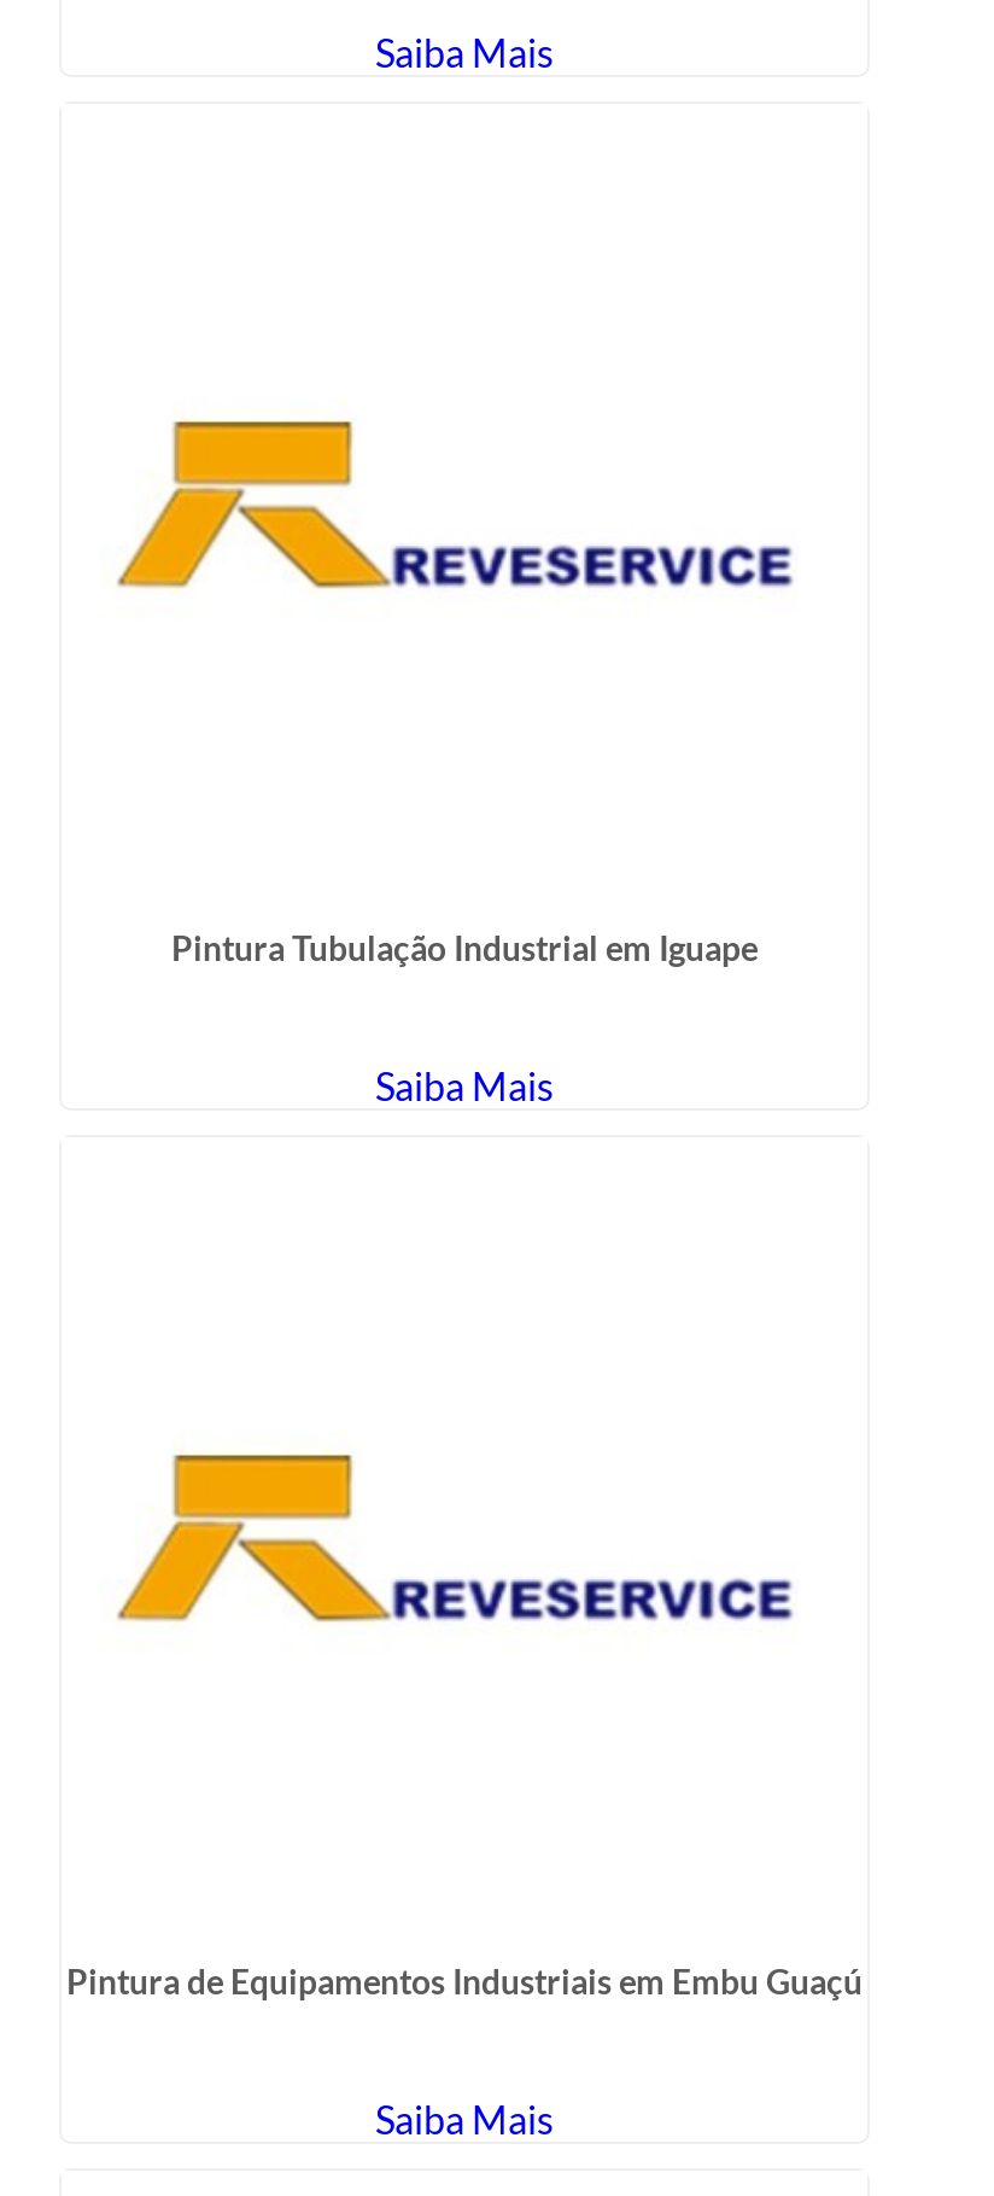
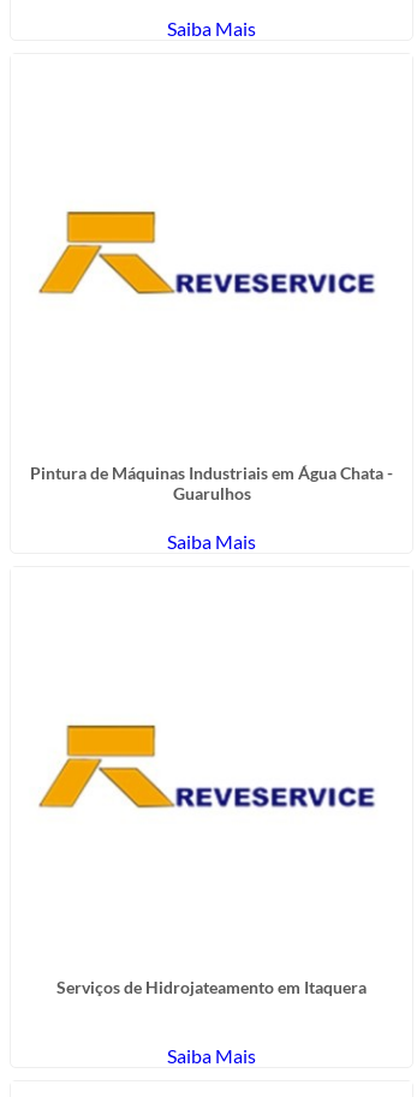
- Pintura Tubulação Industrial em Iguape
+ Pintura de Máquinas Industriais em Água Chata -
+ Guarulhos

- Pintura de Equipamentos Industriais em Embu Guaçú
+ Serviços de Hidrojateamento em Itaquera
